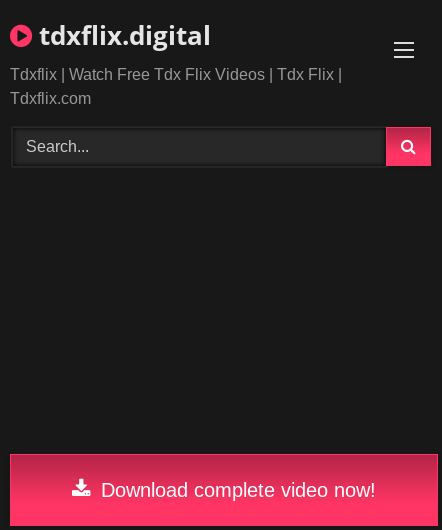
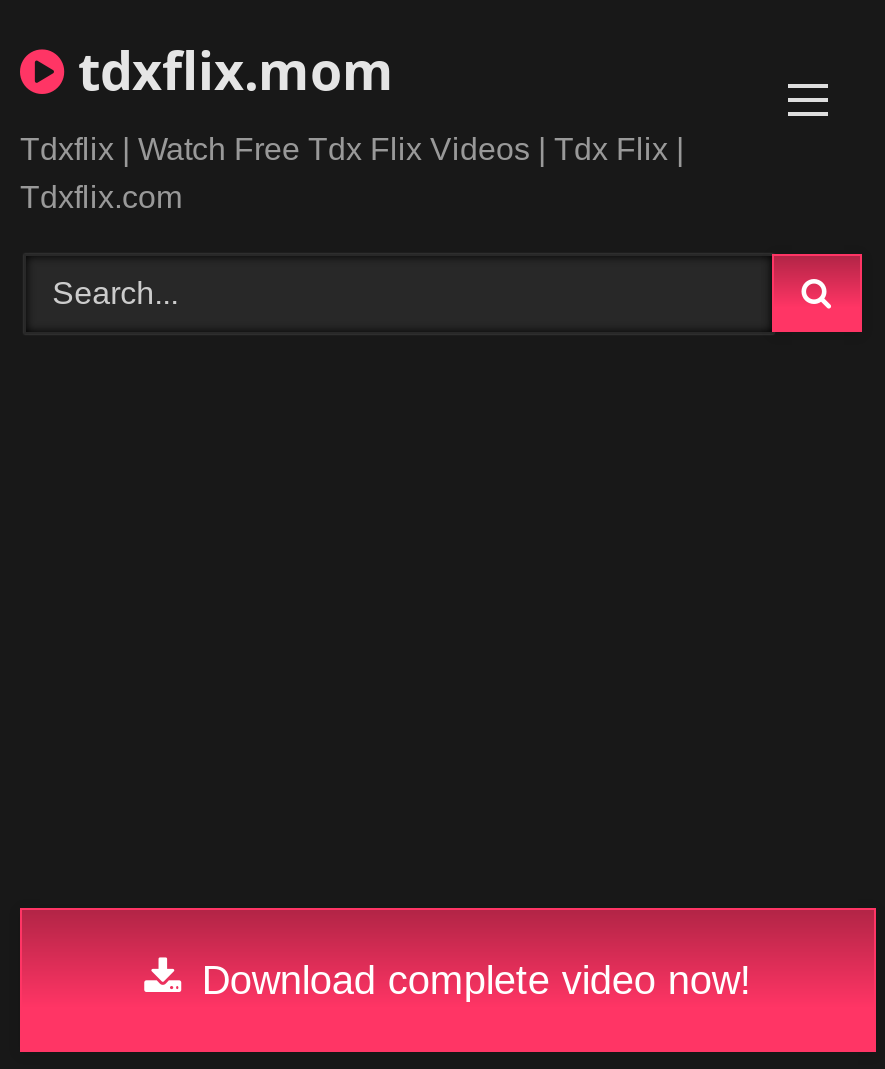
- tdxflix.digital
+ tdxflix.mom
